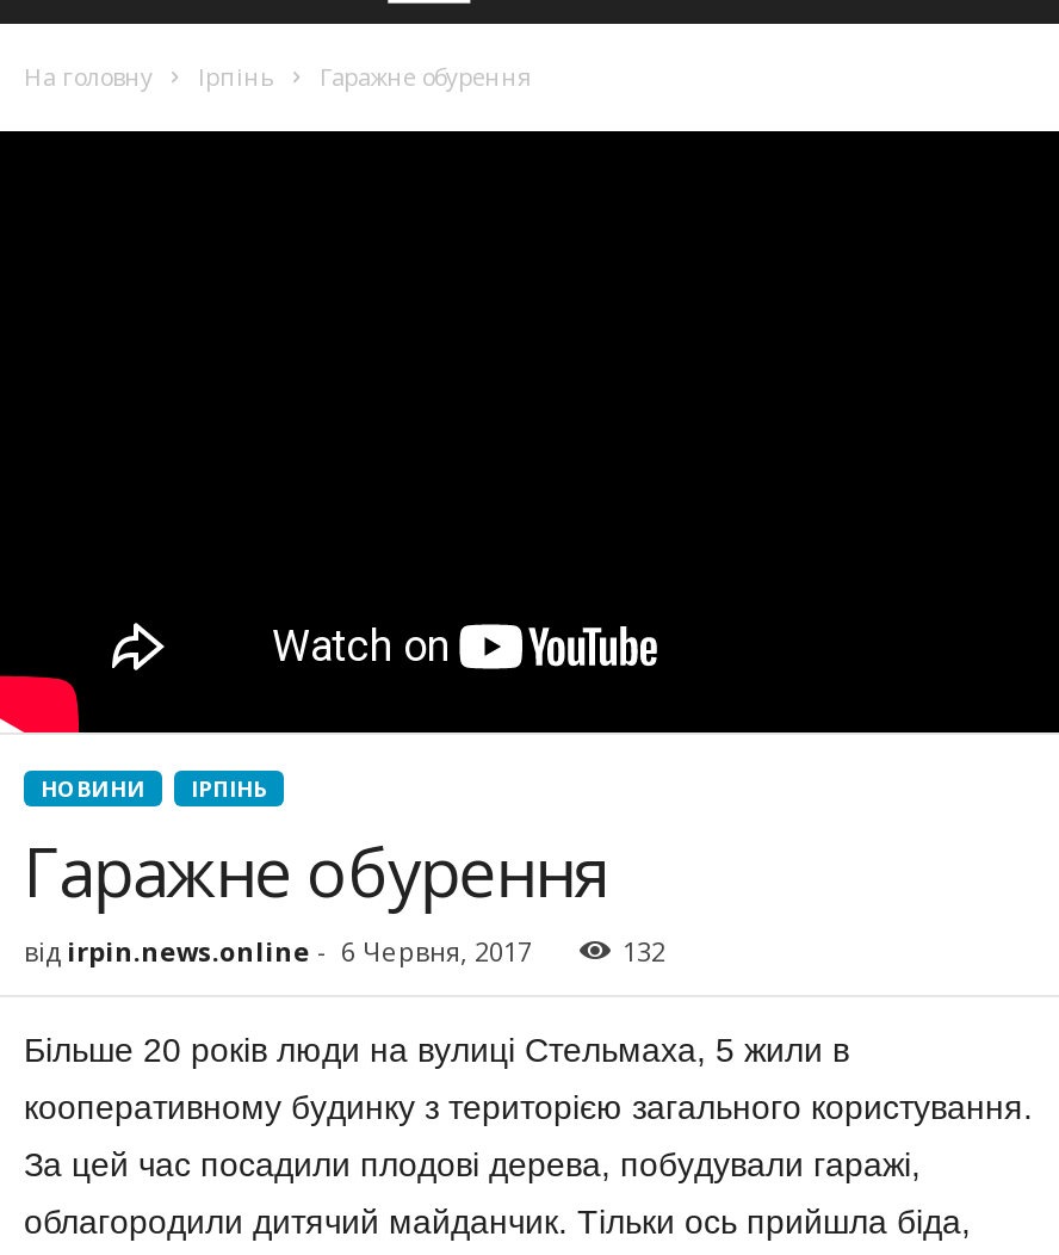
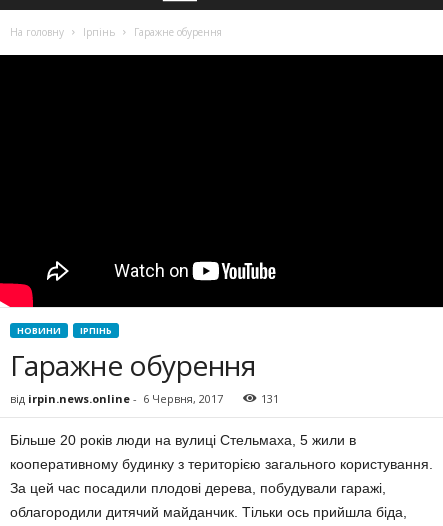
- 132
+ 131
